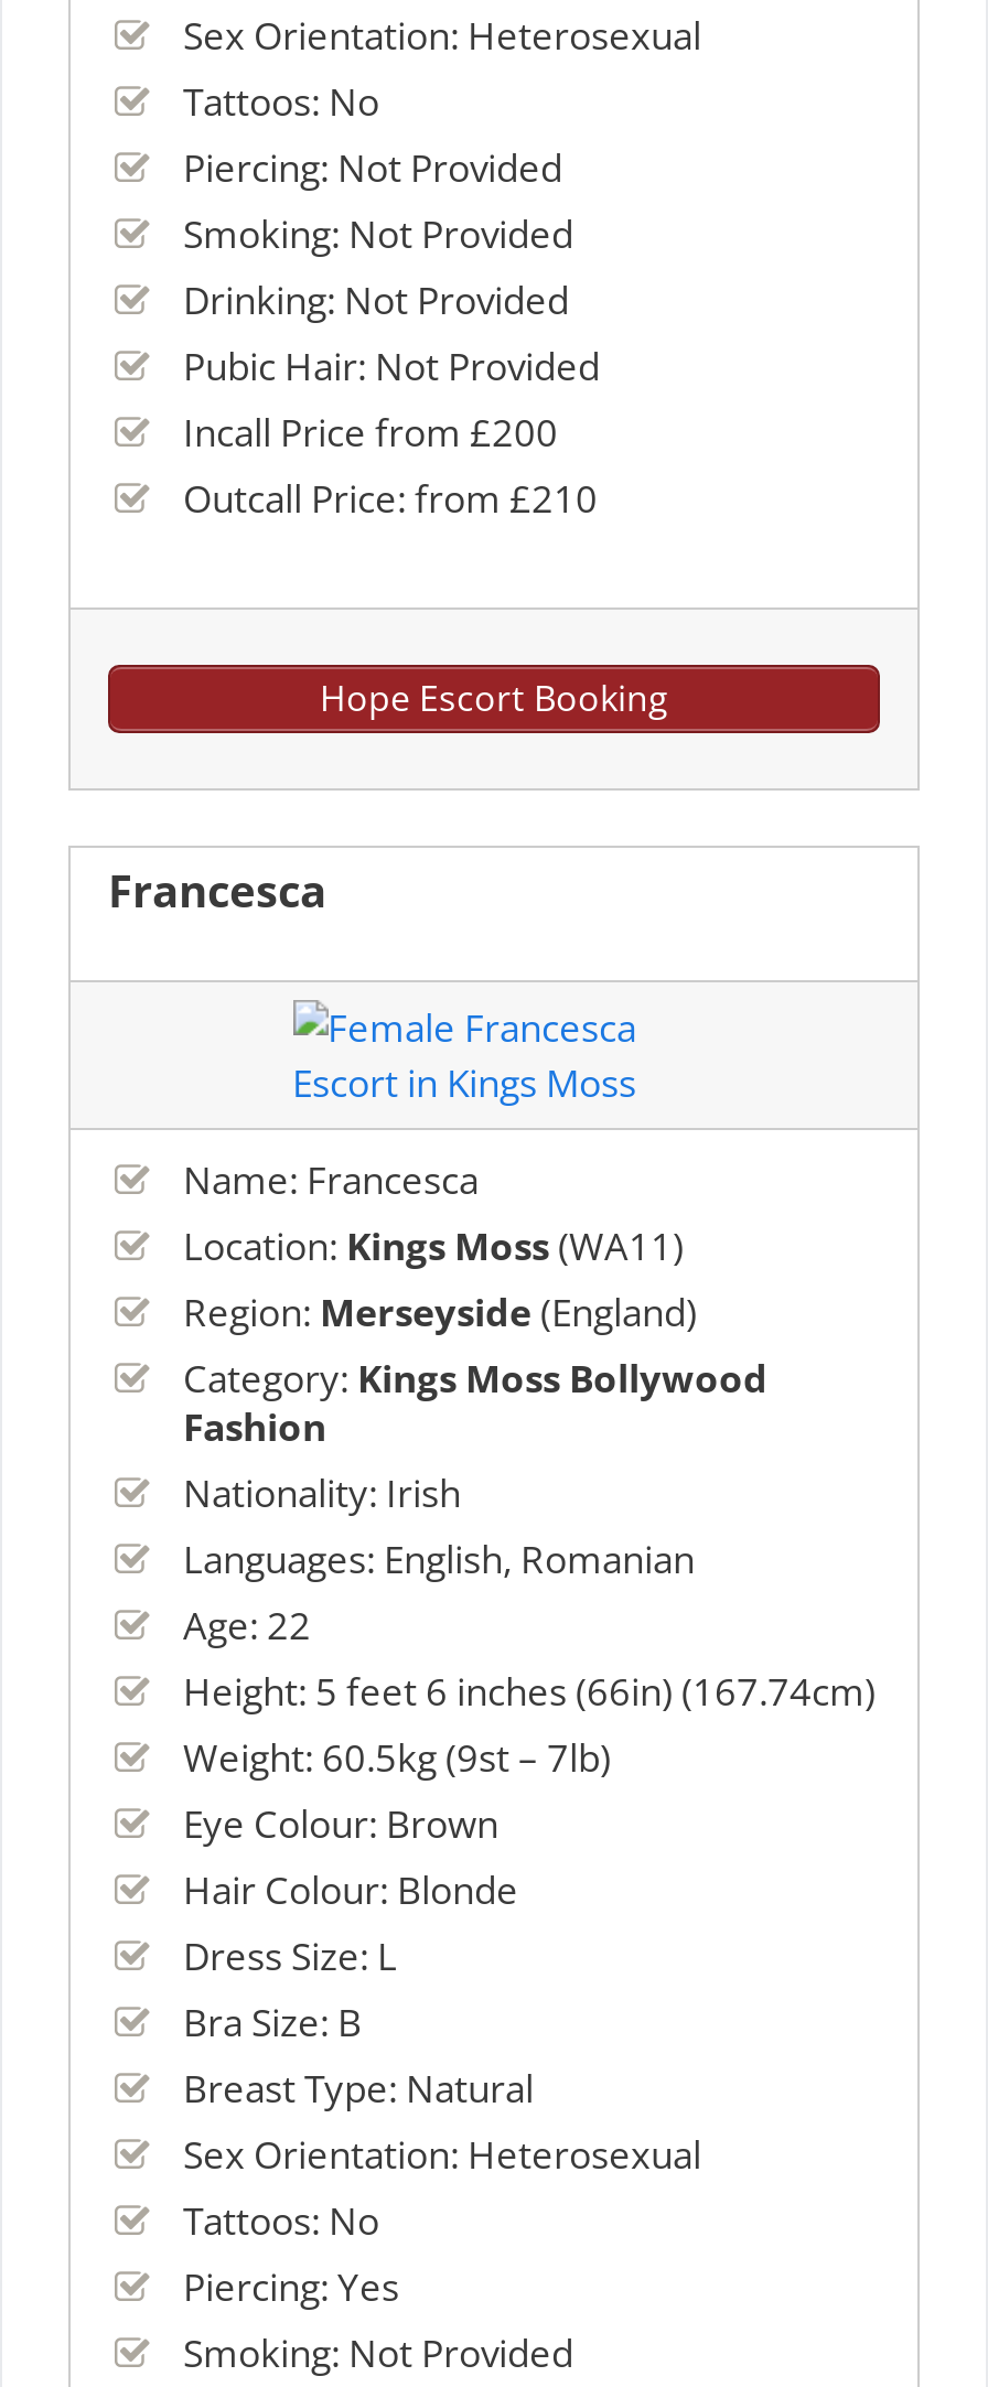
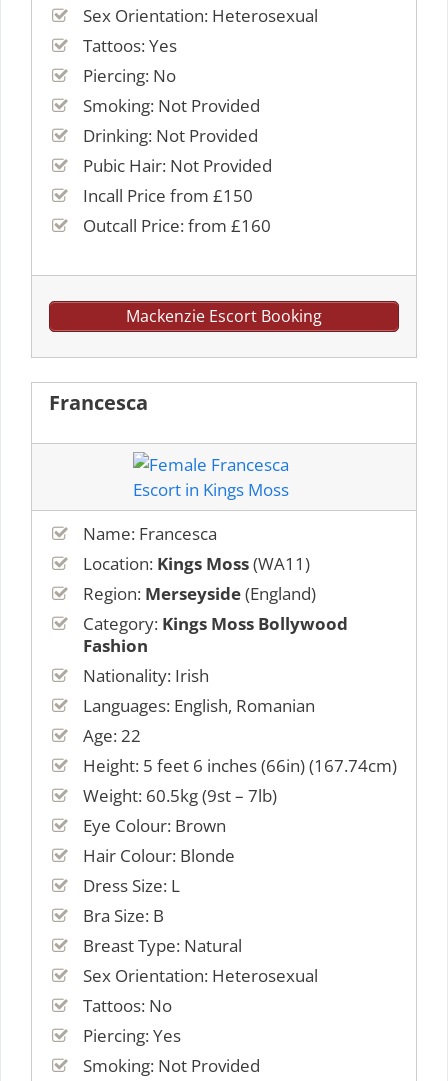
- Tattoos: No
- Piercing: Not Provided
+ Tattoos: Yes
+ Piercing: No

- Incall Price from £200
+ Incall Price from £150

- Outcall Price: from £210
+ Outcall Price: from £160

- Hope Escort Booking
+ Mackenzie Escort Booking
